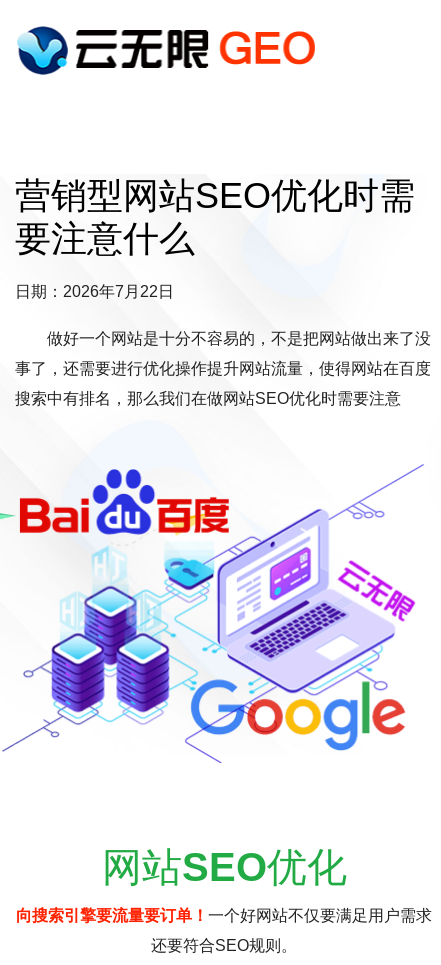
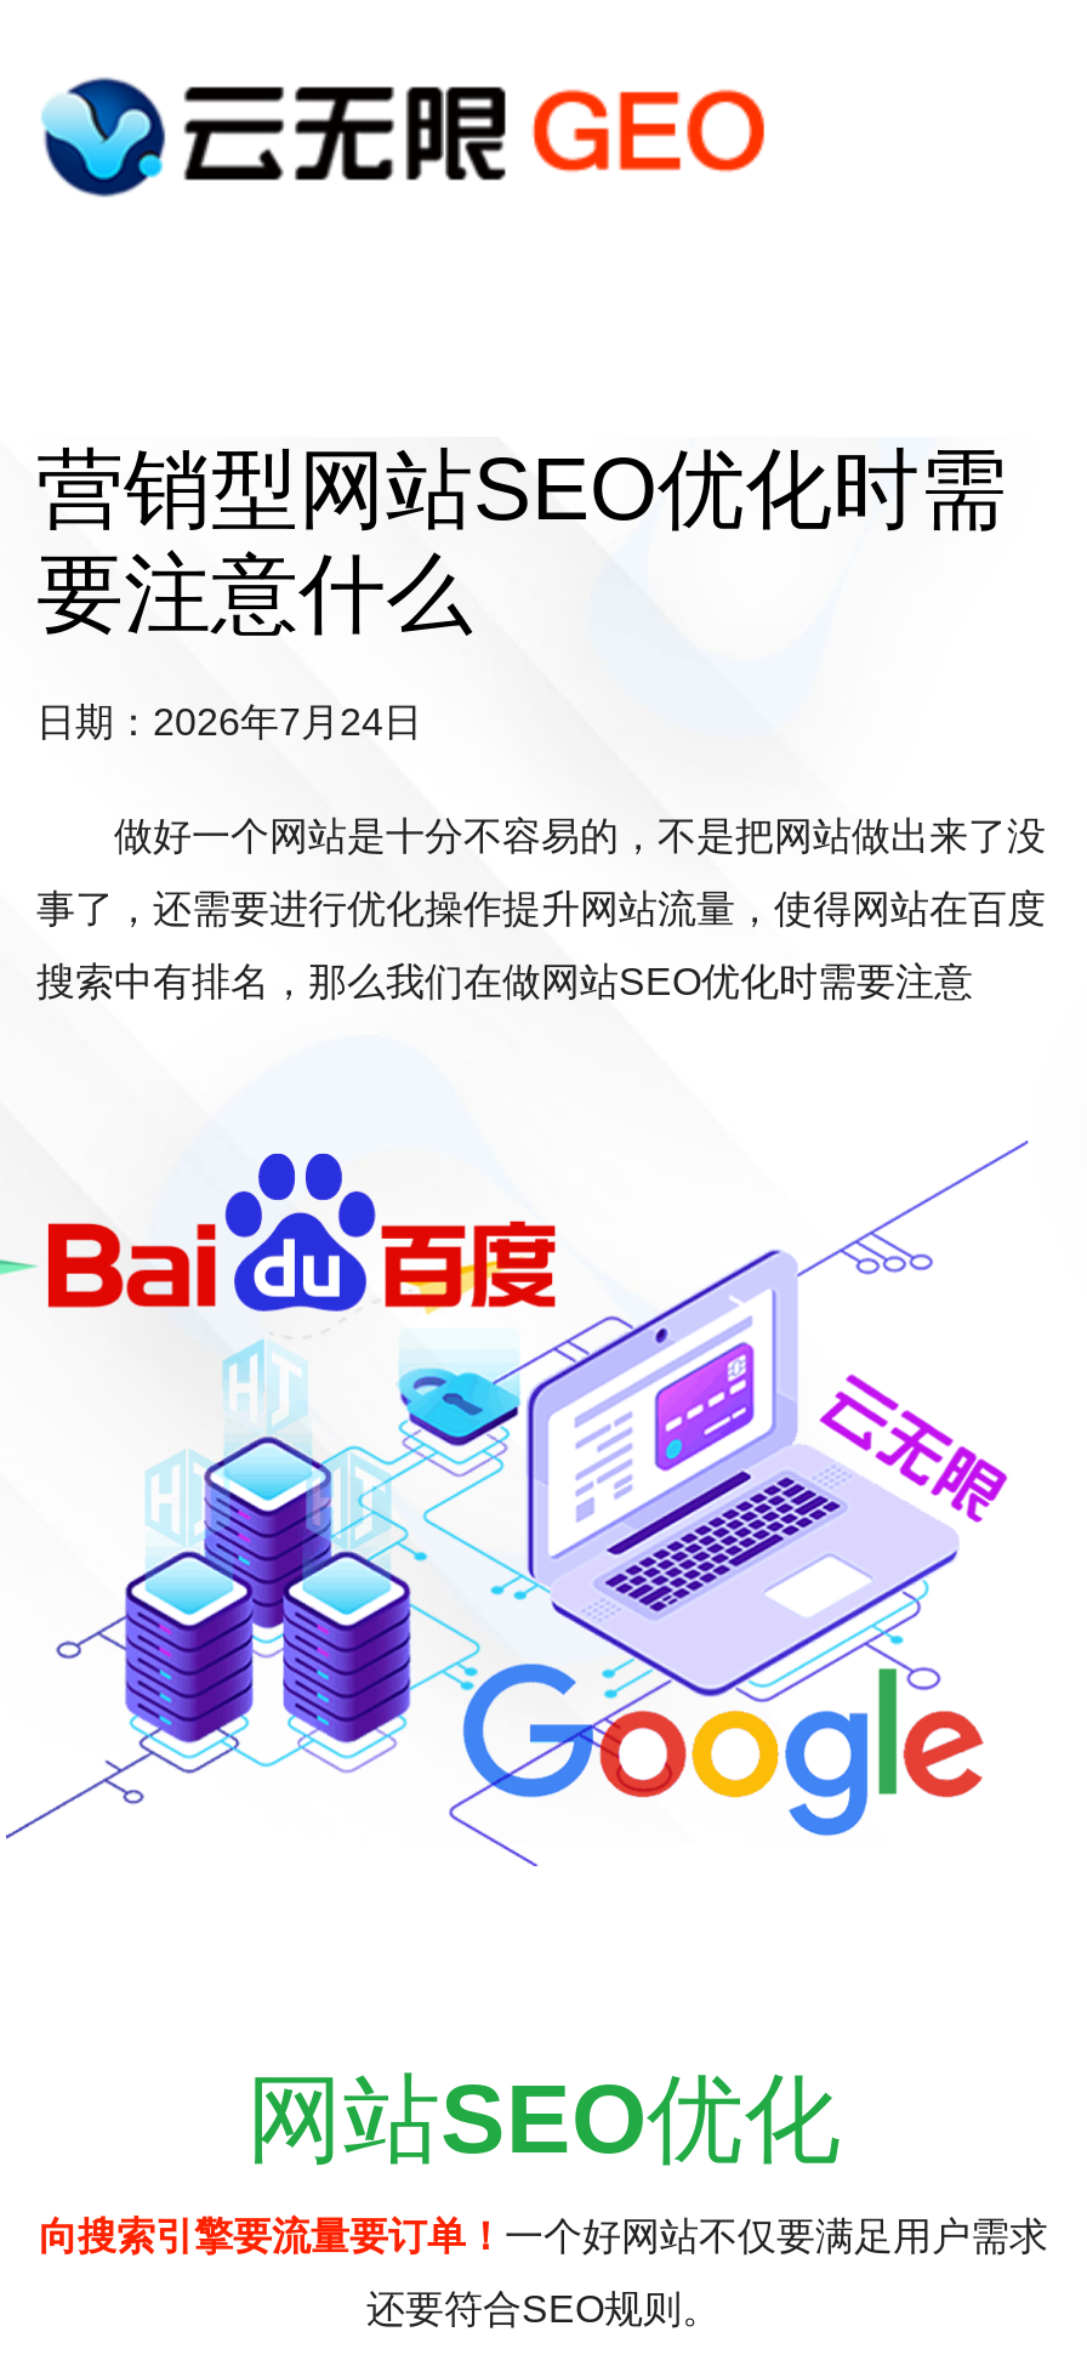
- 日期：2026年7月22日
+ 日期：2026年7月24日
